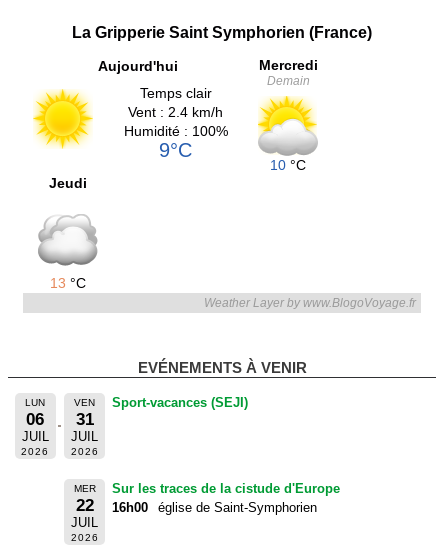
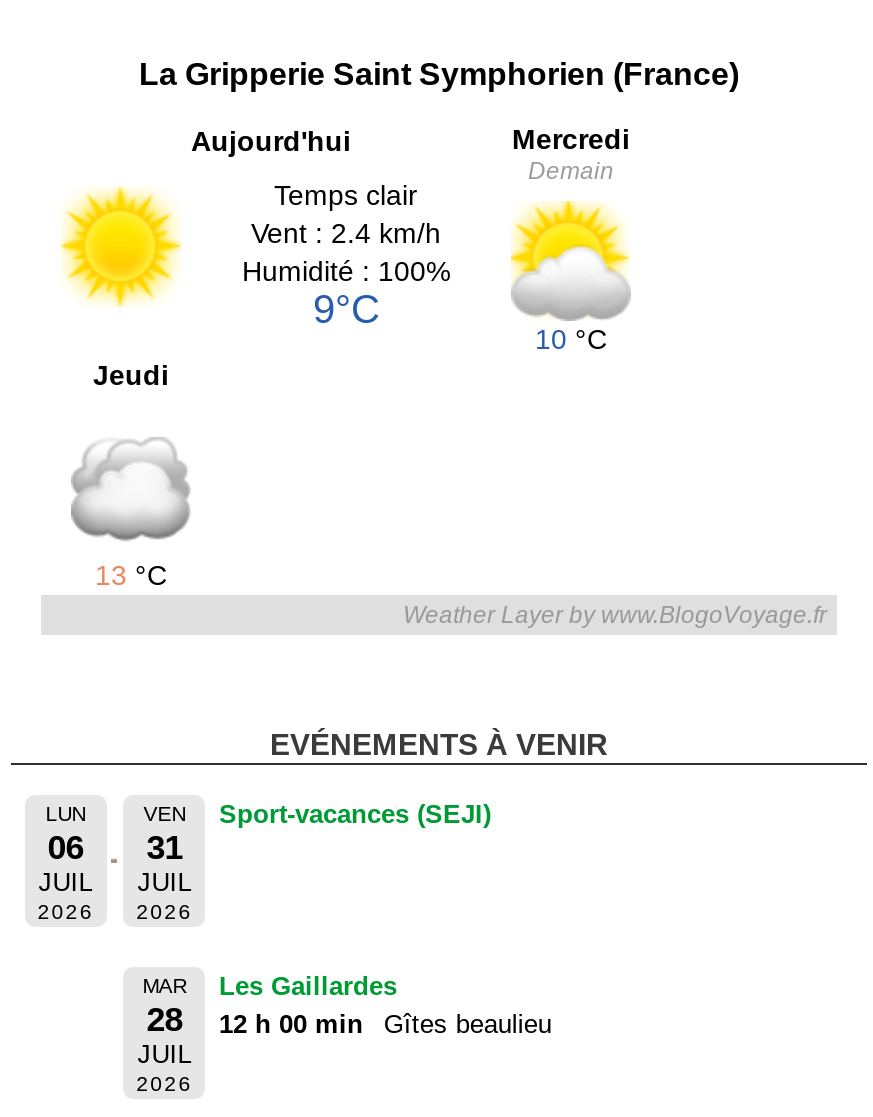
- MER
- 22
+ MAR
+ 28

- Sur les traces de la cistude d'Europe
- 16h00
- église de Saint-Symphorien
+ Les Gaillardes
+ 12 h 00 min
+ Gîtes beaulieu
